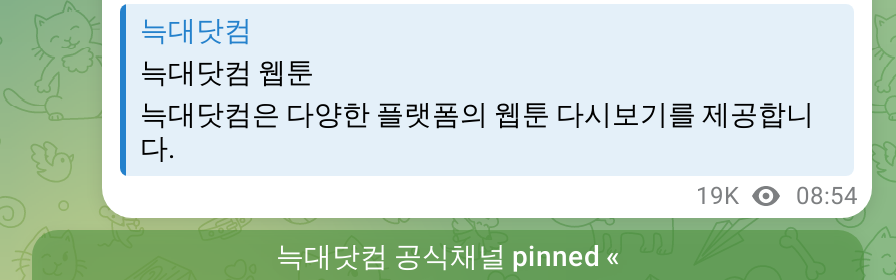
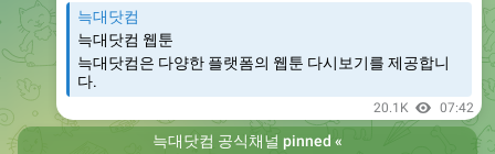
- 19K
- 08:54
+ 20.1K
+ 07:42
